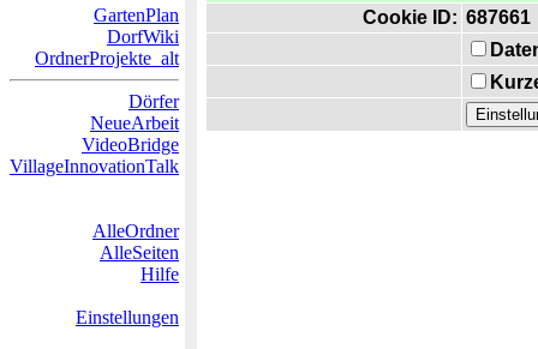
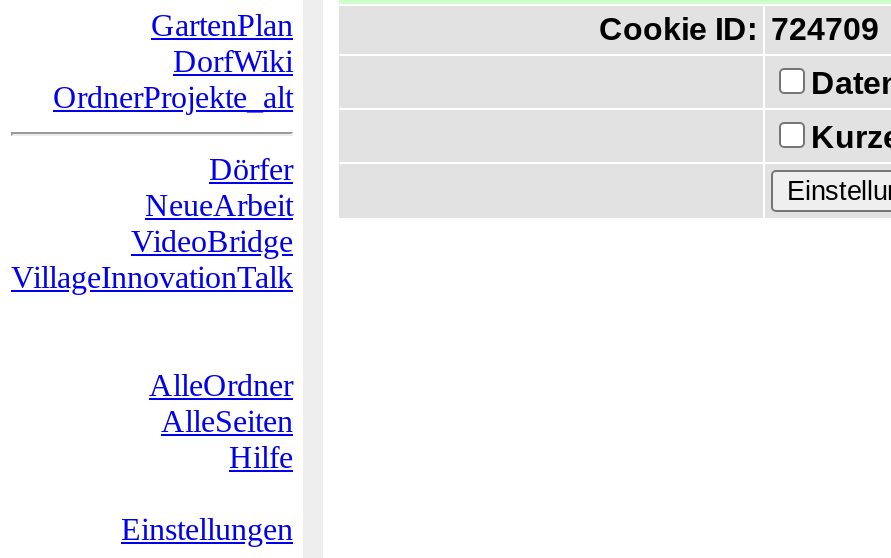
- Cookie ID: 687661
+ Cookie ID: 724709
